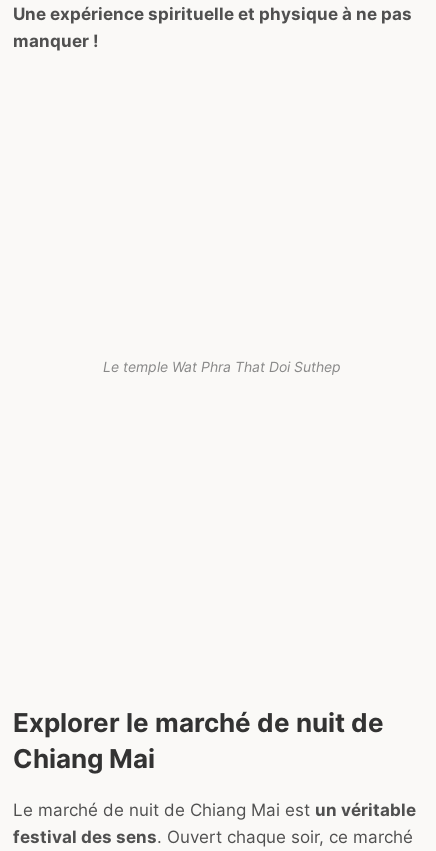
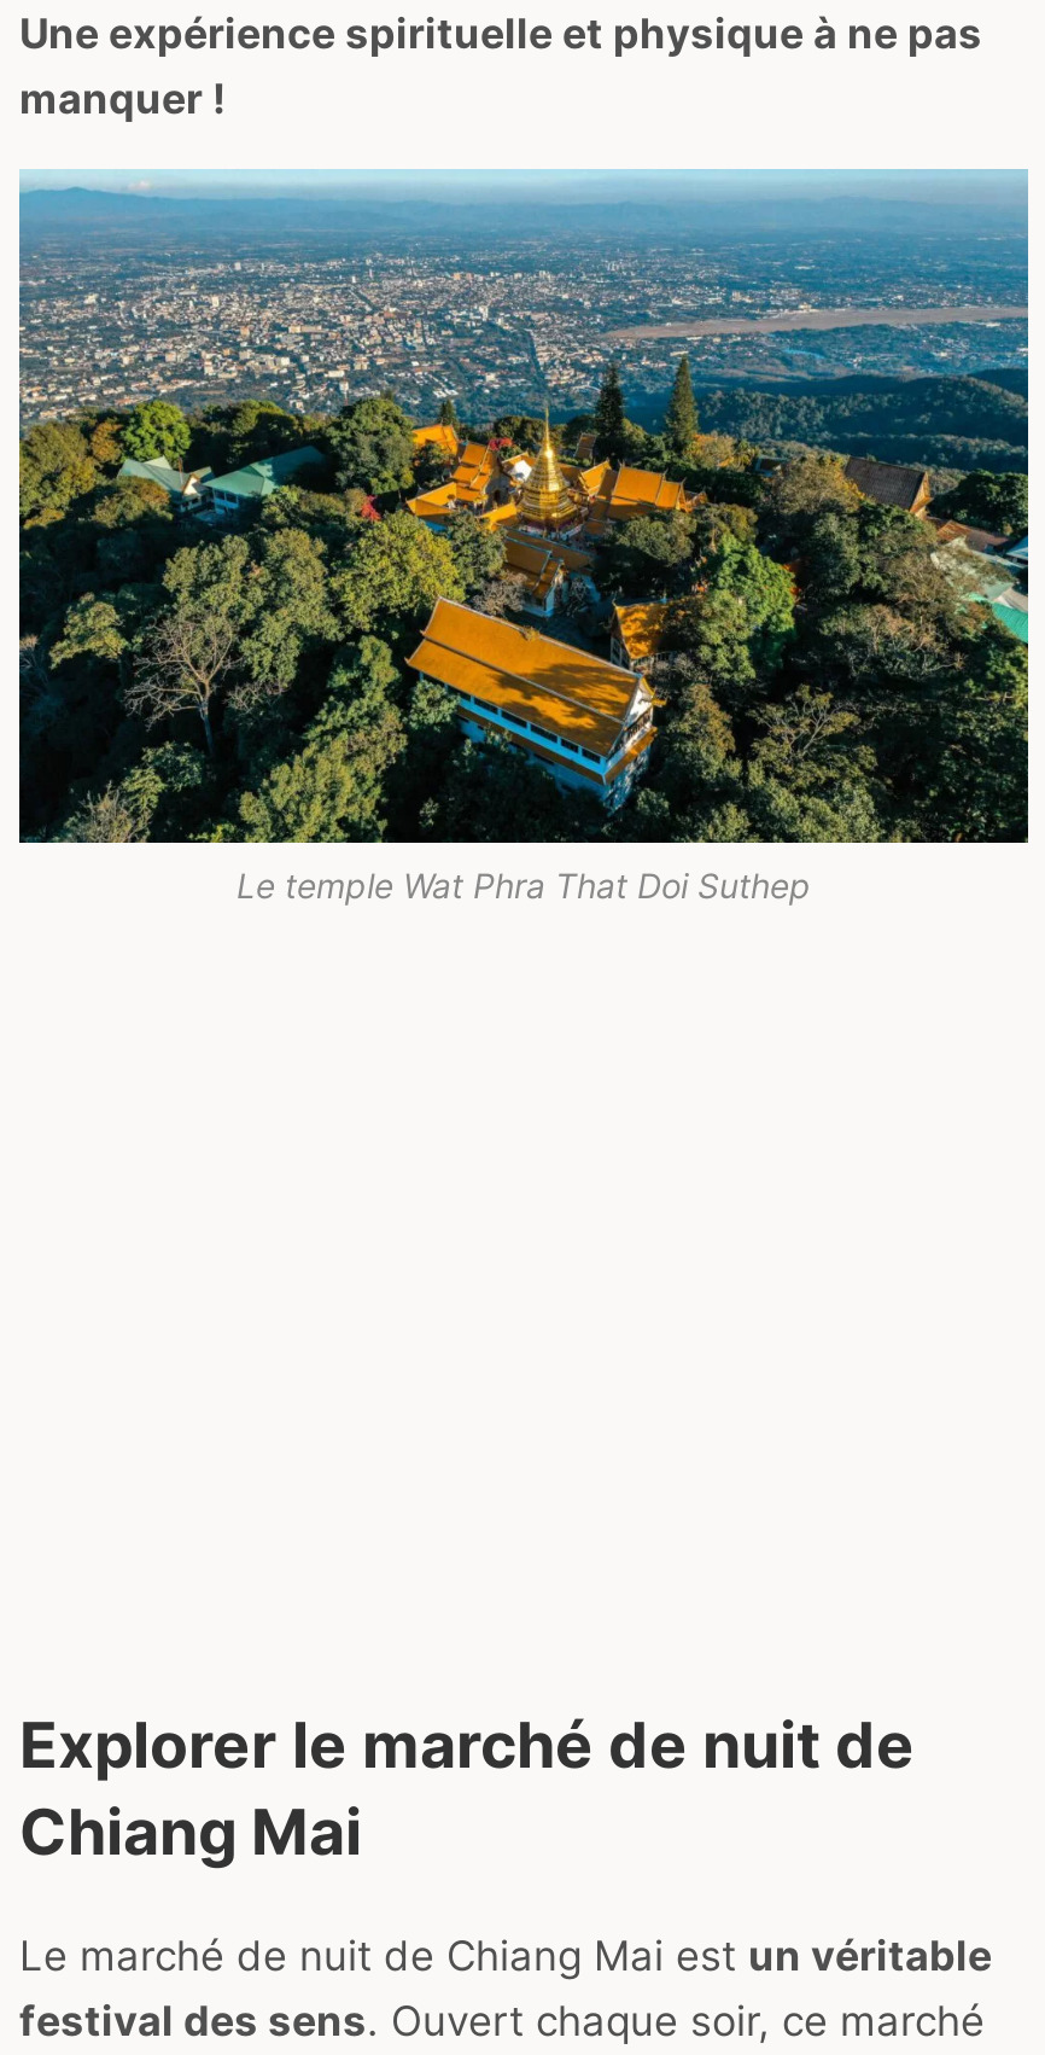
+ [image]
